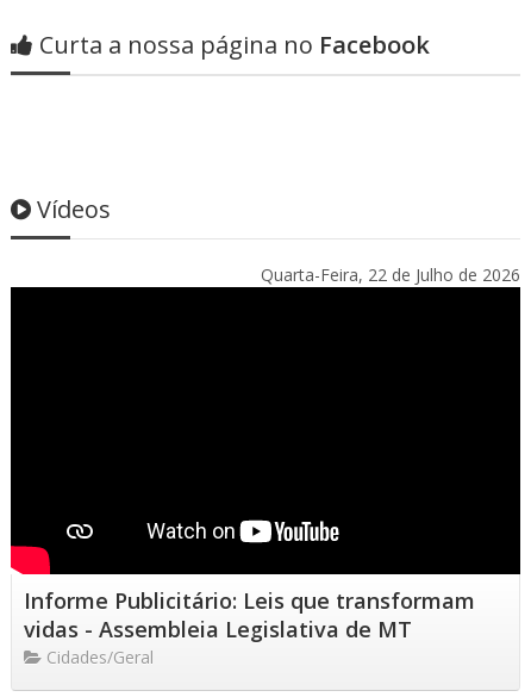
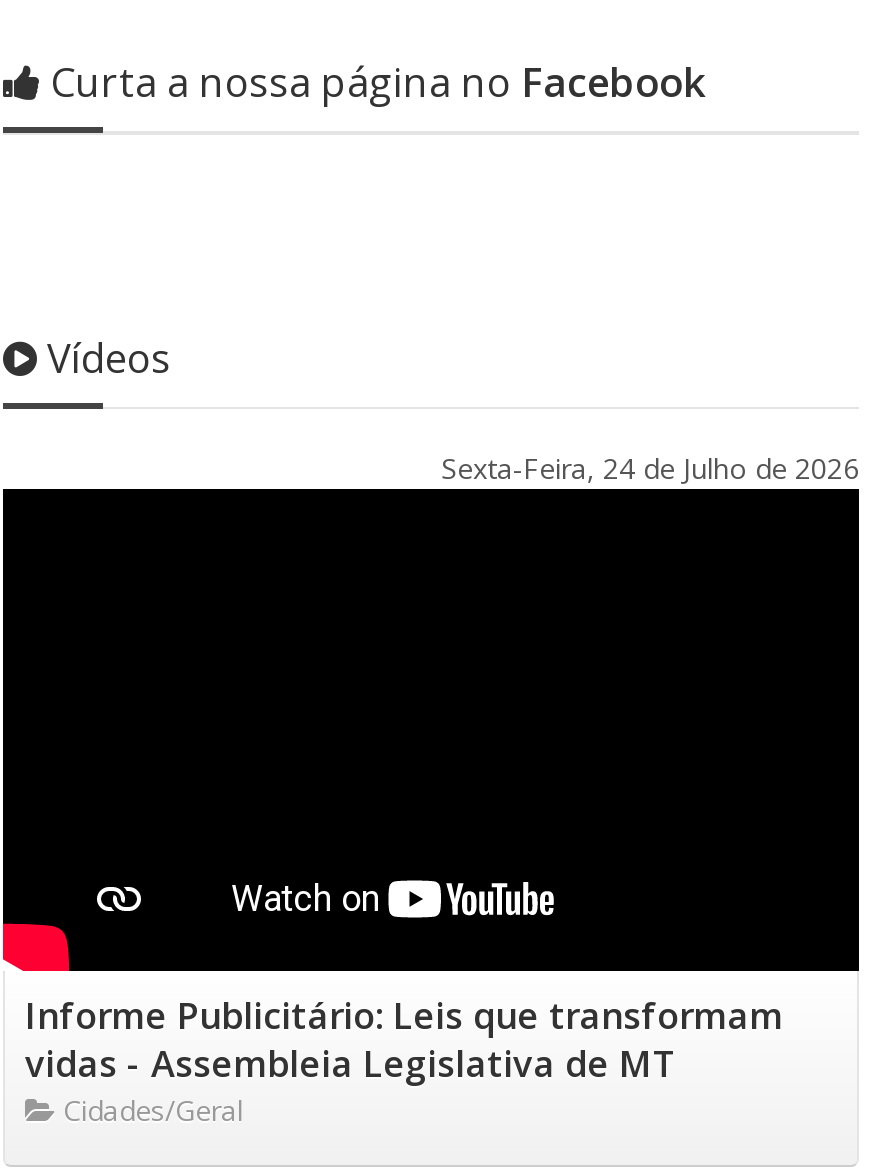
- Quarta-Feira, 22 de Julho de 2026
+ Sexta-Feira, 24 de Julho de 2026
